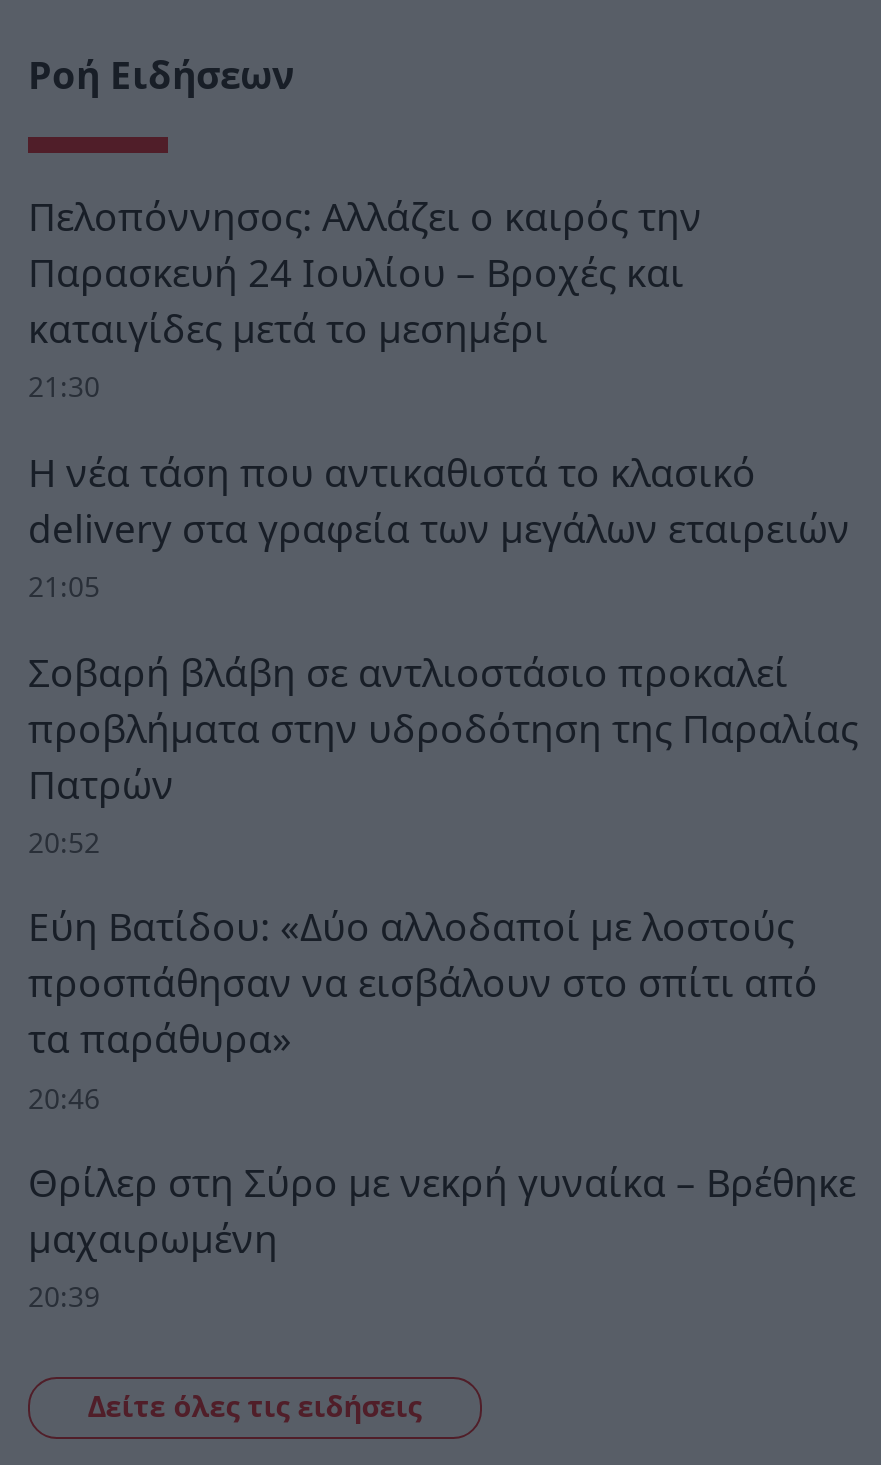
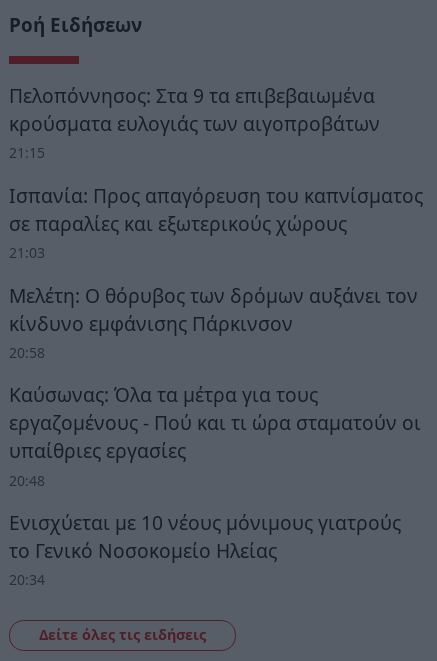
- Πελοπόννησος: Αλλάζει ο καιρός την
- Παρασκευή 24 Ιουλίου – Βροχές και
- καταιγίδες μετά το μεσημέρι
- 21:30
+ Πελοπόννησος: Στα 9 τα επιβεβαιωμένα
+ κρούσματα ευλογιάς των αιγοπροβάτων
+ 21:15

- Η νέα τάση που αντικαθιστά το κλασικό
- delivery στα γραφεία των μεγάλων εταιρειών
- 21:05
+ Ισπανία: Προς απαγόρευση του καπνίσματος
+ σε παραλίες και εξωτερικούς χώρους
+ 21:03

- Σοβαρή βλάβη σε αντλιοστάσιο προκαλεί
- προβλήματα στην υδροδότηση της Παραλίας
- Πατρών
- 20:52
+ Μελέτη: Ο θόρυβος των δρόμων αυξάνει τον
+ κίνδυνο εμφάνισης Πάρκινσον
+ 20:58

- Εύη Βατίδου: «Δύο αλλοδαποί με λοστούς
- προσπάθησαν να εισβάλουν στο σπίτι από
- τα παράθυρα»
- 20:46
+ Καύσωνας: Όλα τα μέτρα για τους
+ εργαζομένους - Πού και τι ώρα σταματούν οι
+ υπαίθριες εργασίες
+ 20:48

- Θρίλερ στη Σύρο με νεκρή γυναίκα – Βρέθηκε
- μαχαιρωμένη
- 20:39
+ Ενισχύεται με 10 νέους μόνιμους γιατρούς
+ το Γενικό Νοσοκομείο Ηλείας
+ 20:34
